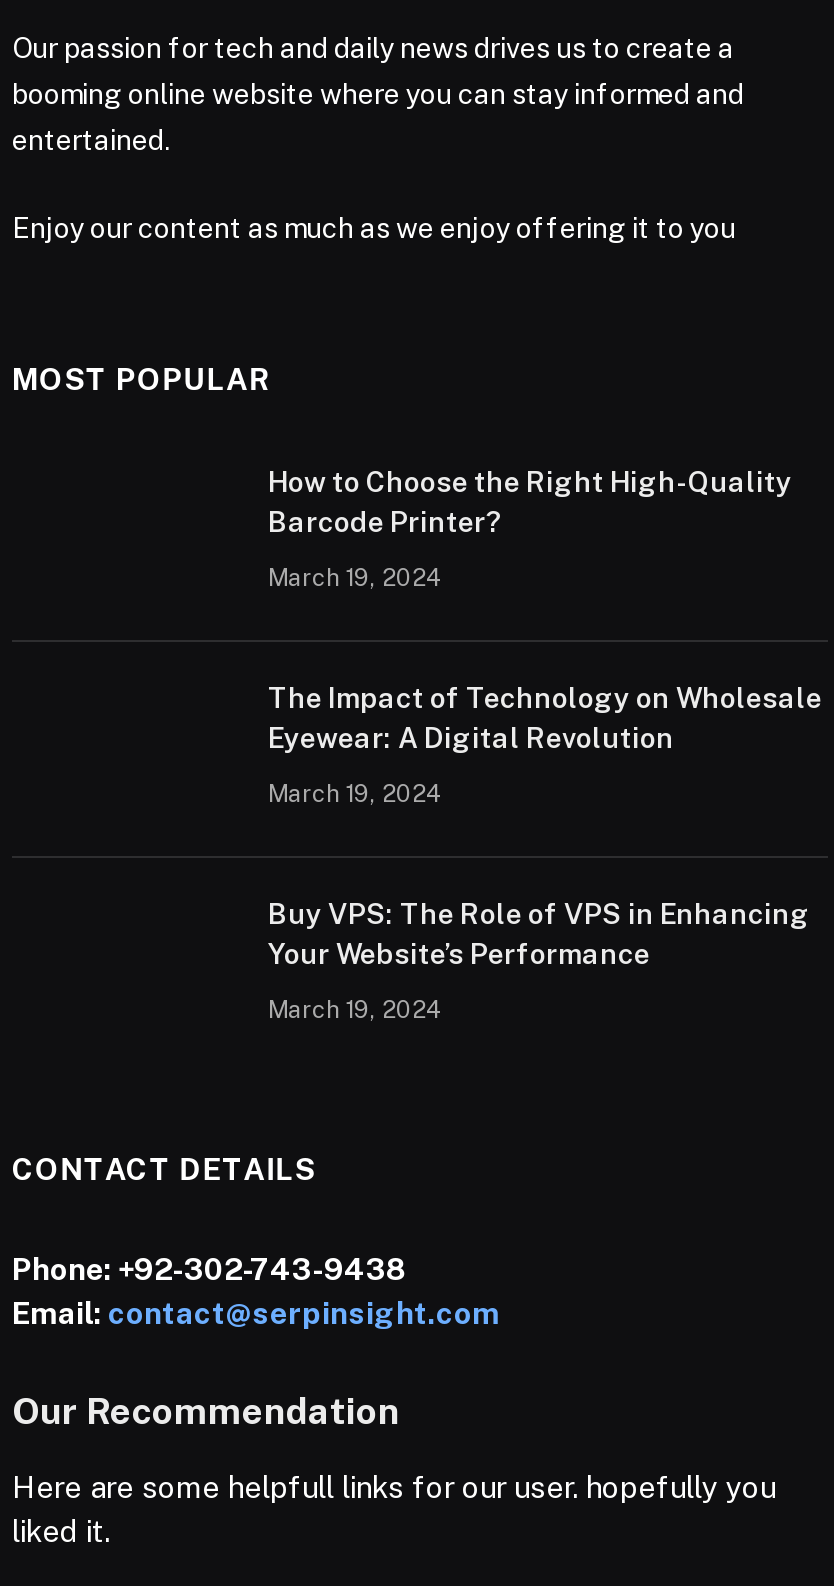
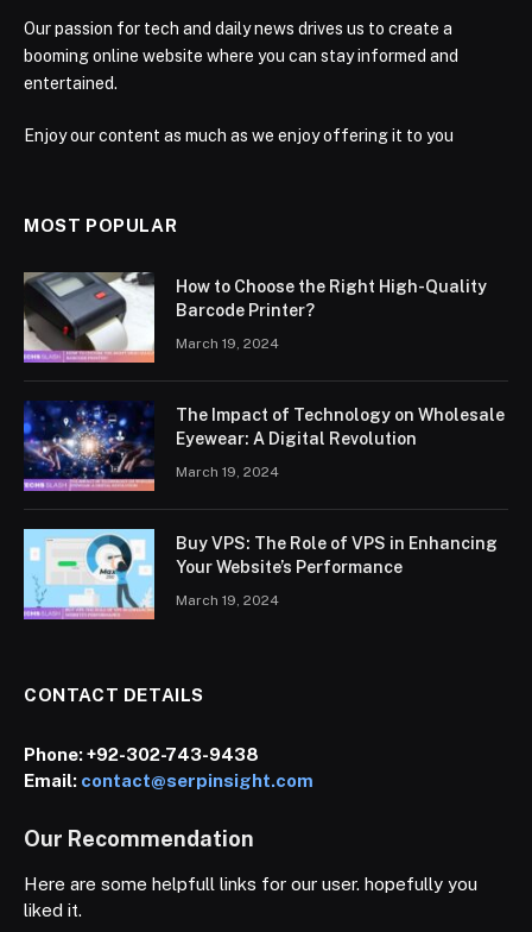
+ [image]

+ [image]

+ [image]
